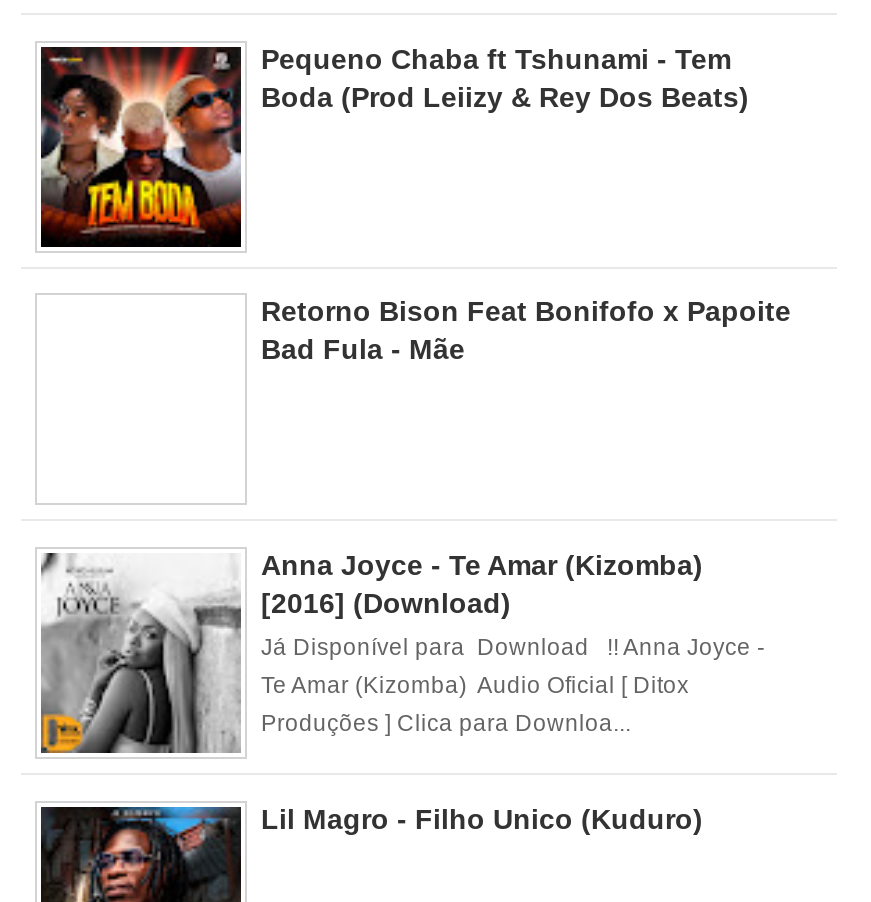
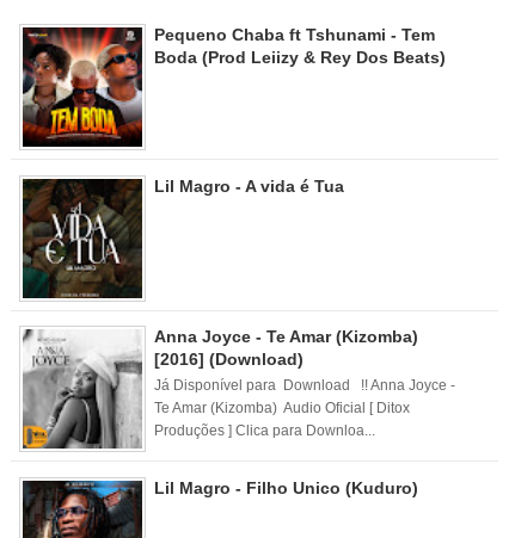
+ [image]

- Retorno Bison Feat Bonifofo x Papoite
- Bad Fula - Mãe
+ Lil Magro - A vida é Tua
